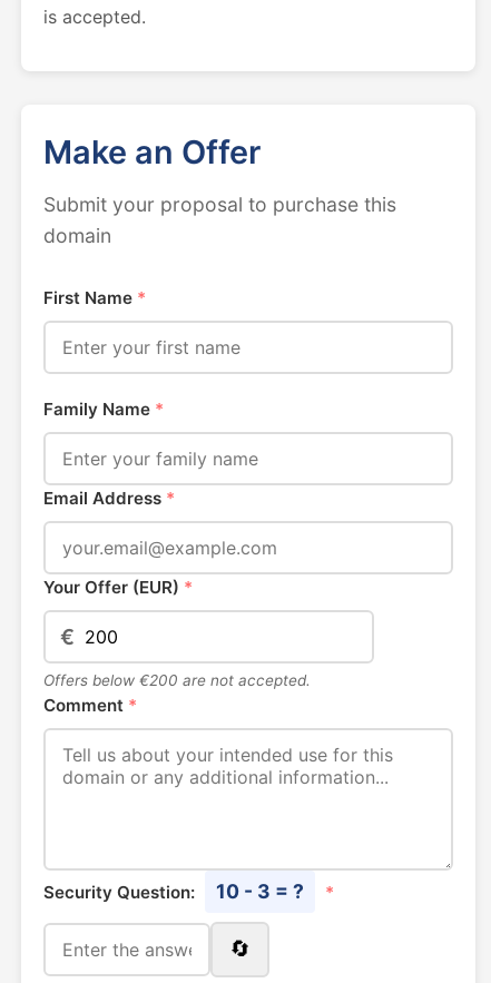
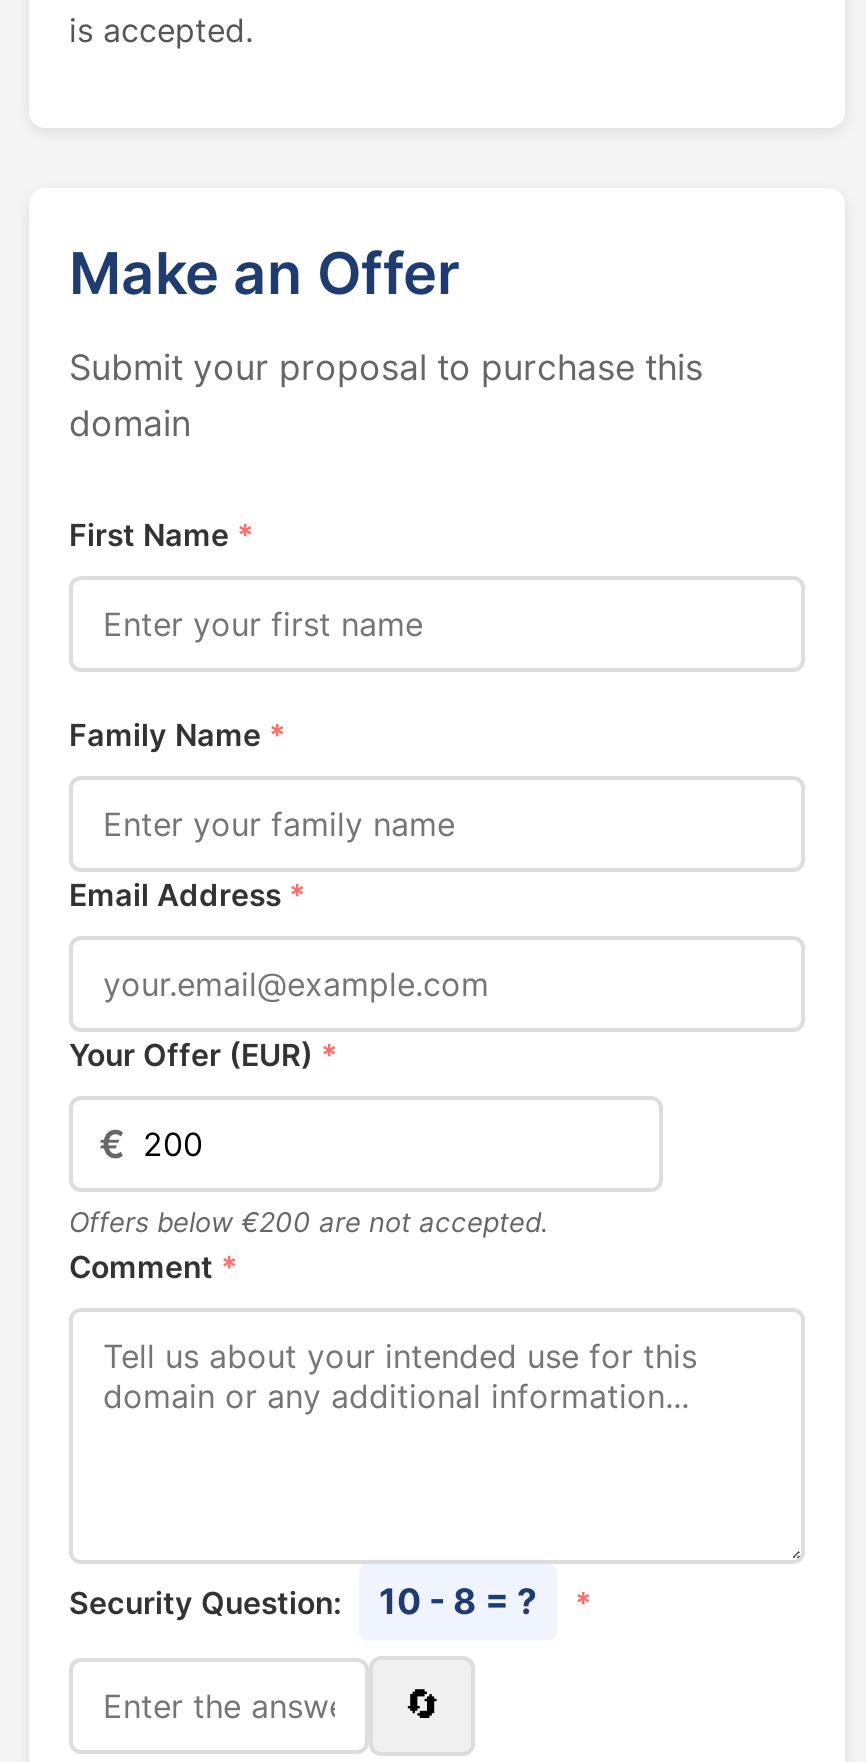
- 10 - 3 = ?
+ 10 - 8 = ?
